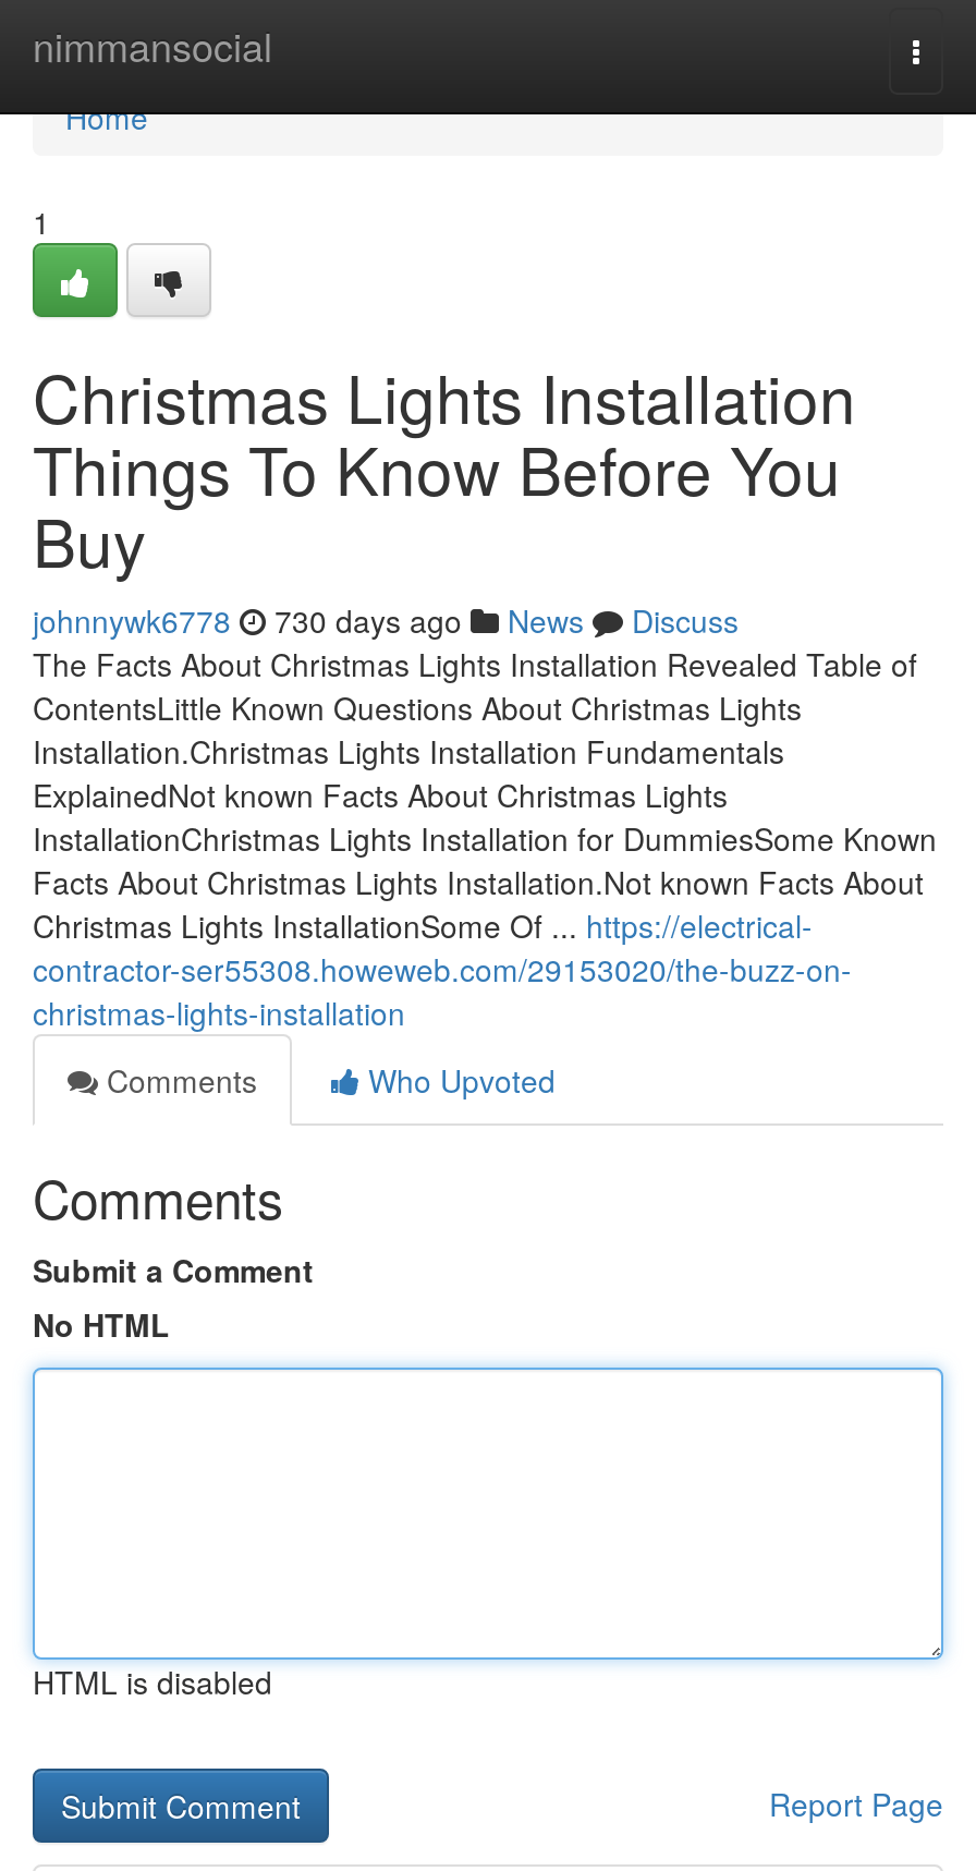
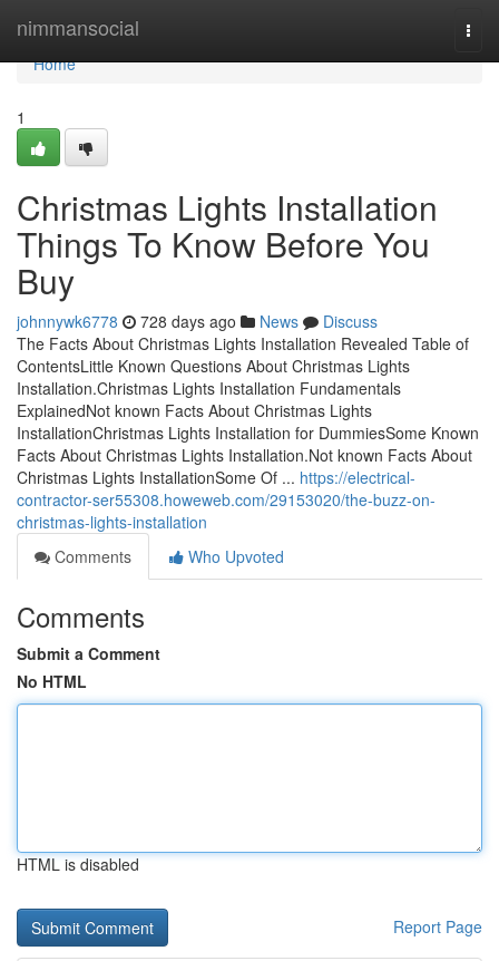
- johnnywk6778 730 days ago News Discuss
+ johnnywk6778 728 days ago News Discuss
